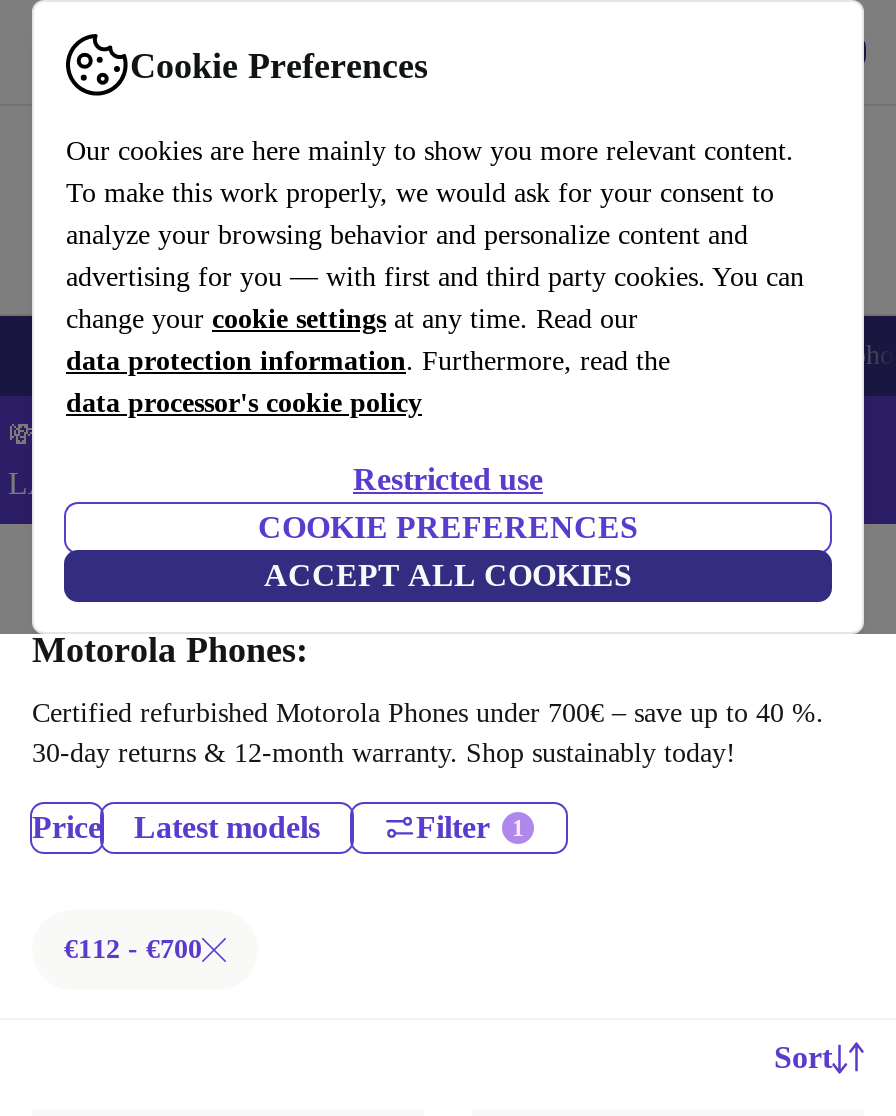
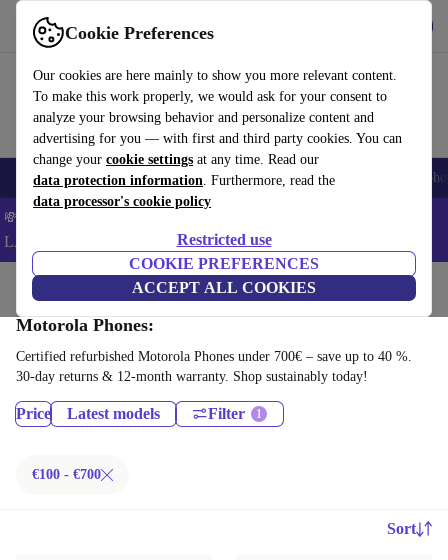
- €112 - €700
+ €100 - €700
